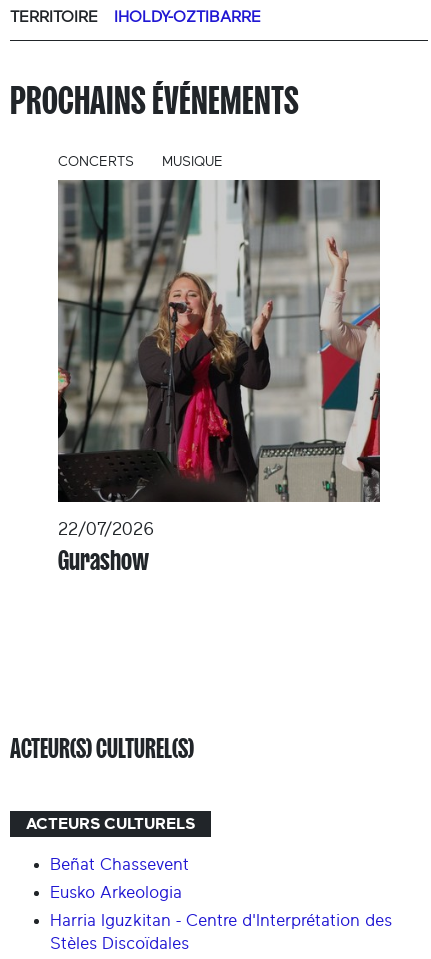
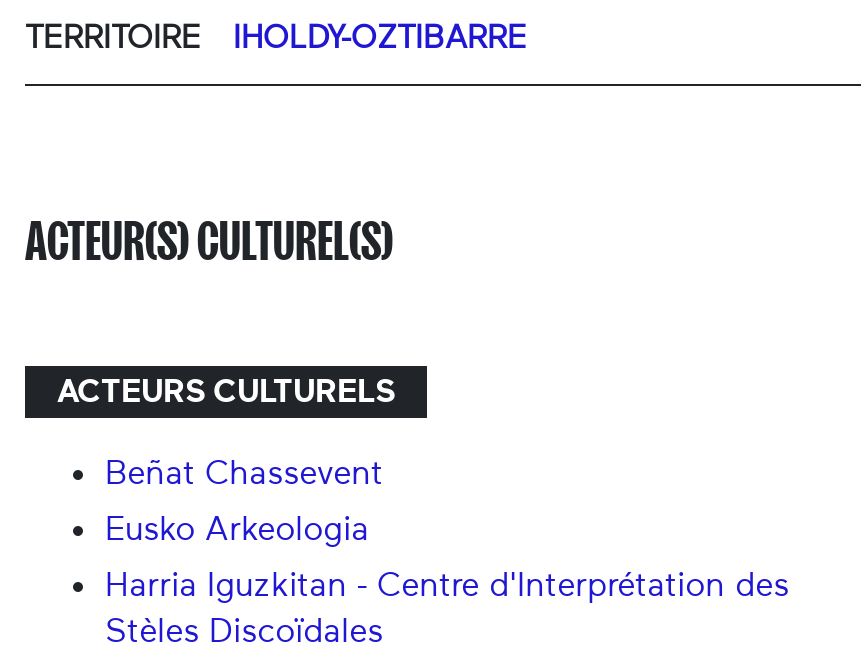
- PROCHAINS ÉVÉNEMENTS
- CONCERTS
- MUSIQUE

- [image]
- 22/07/2026
- Gurashow
